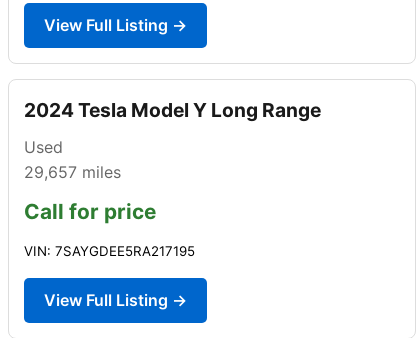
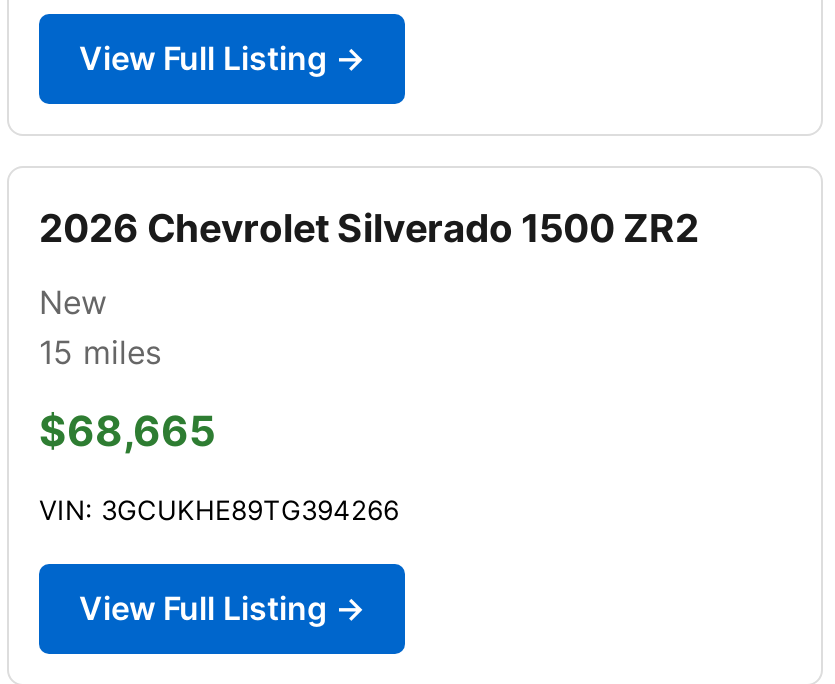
- 2024 Tesla Model Y Long Range
+ 2026 Chevrolet Silverado 1500 ZR2

- Used
- 29,657 miles
+ New
+ 15 miles

- Call for price
+ $68,665

- VIN: 7SAYGDEE5RA217195
+ VIN: 3GCUKHE89TG394266
